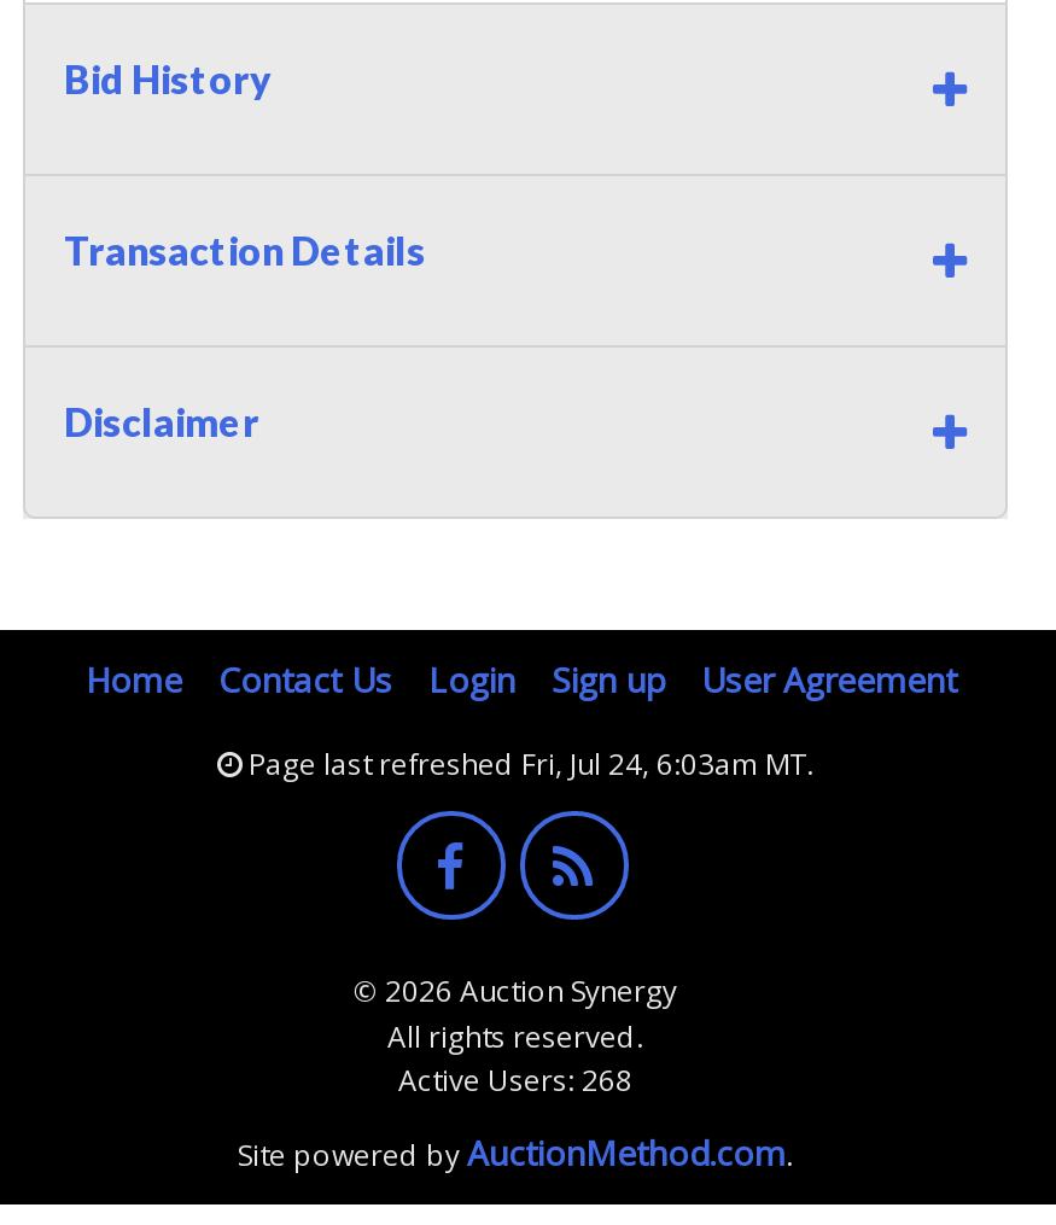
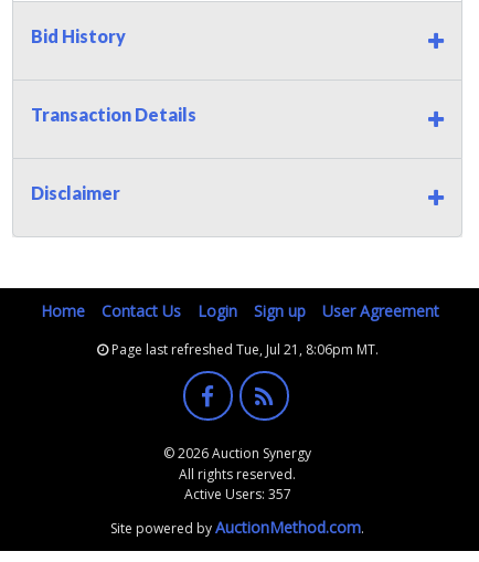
- Page last refreshed Fri, Jul 24, 6:03am MT.
+ Page last refreshed Tue, Jul 21, 8:06pm MT.

- Active Users: 268
+ Active Users: 357
